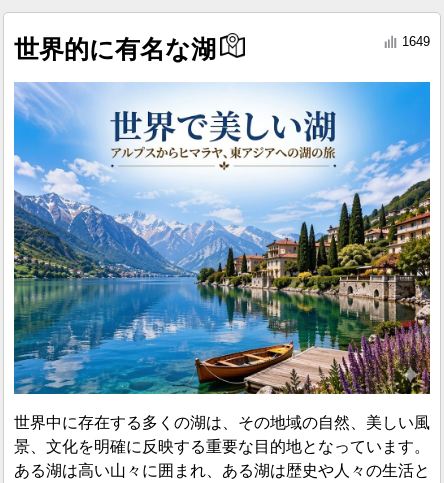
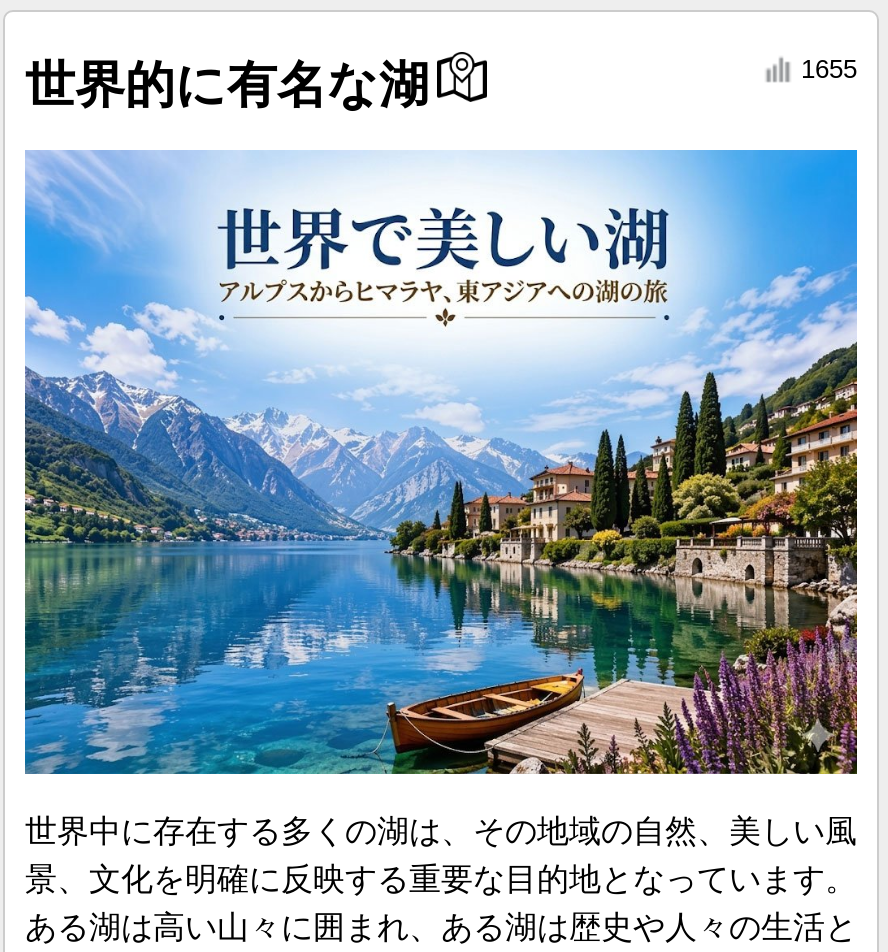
- 1649
+ 1655
